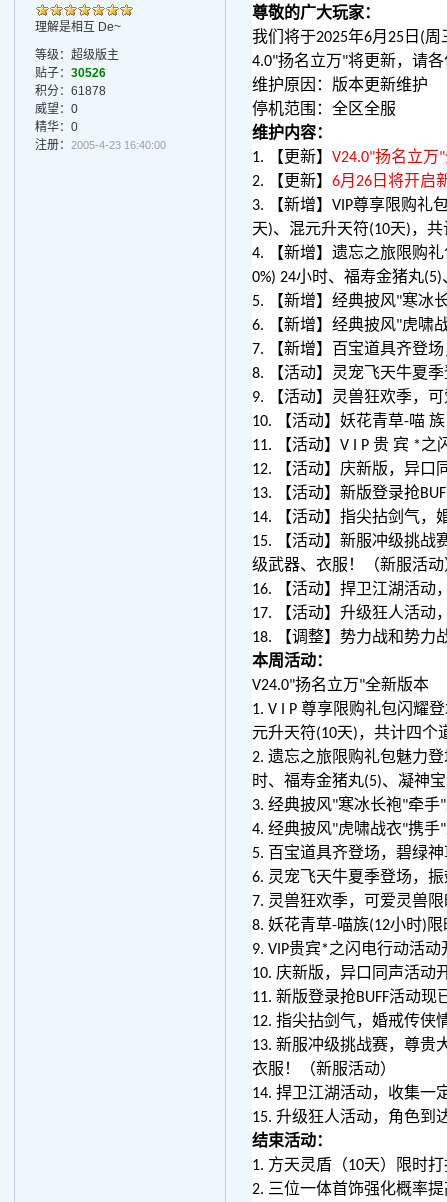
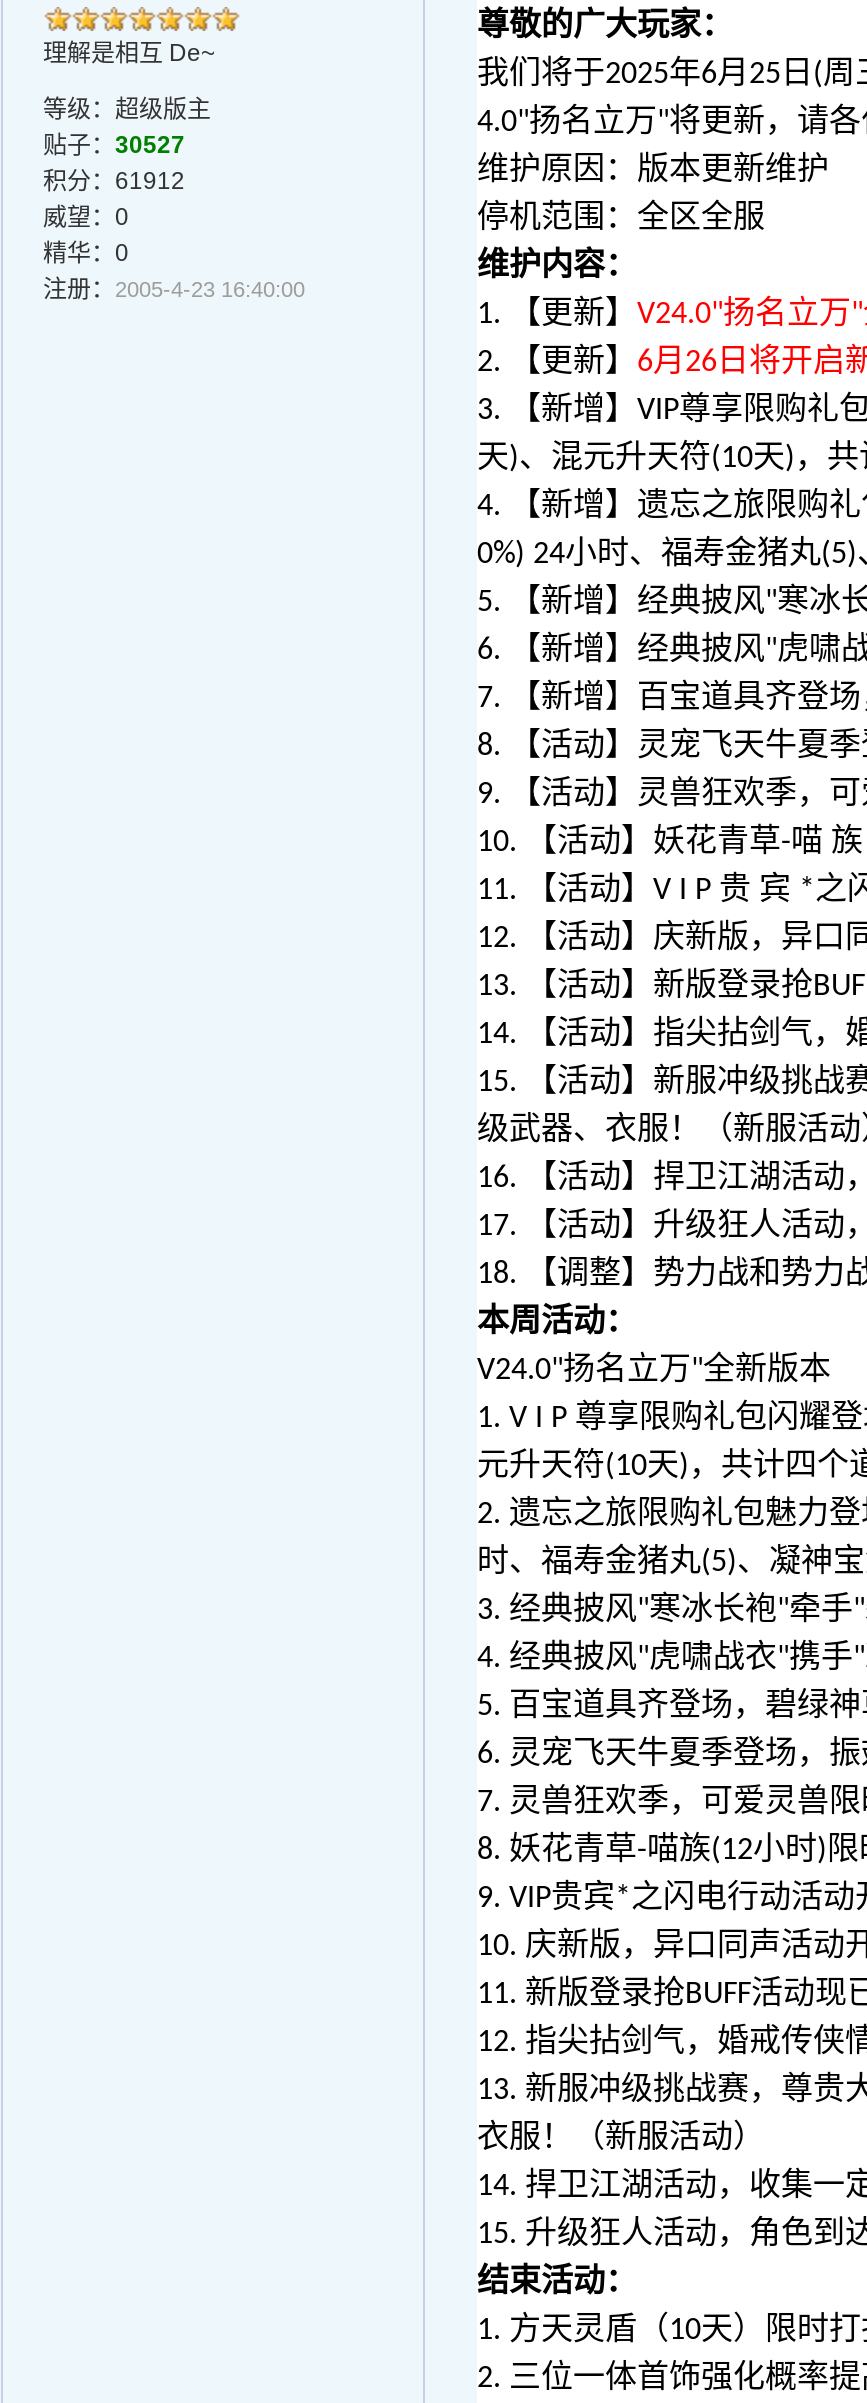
- 贴子：30526
+ 贴子：30527

- 积分：61878
+ 积分：61912
